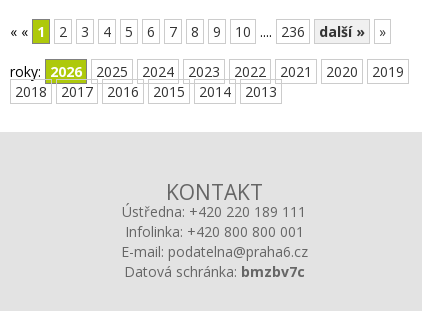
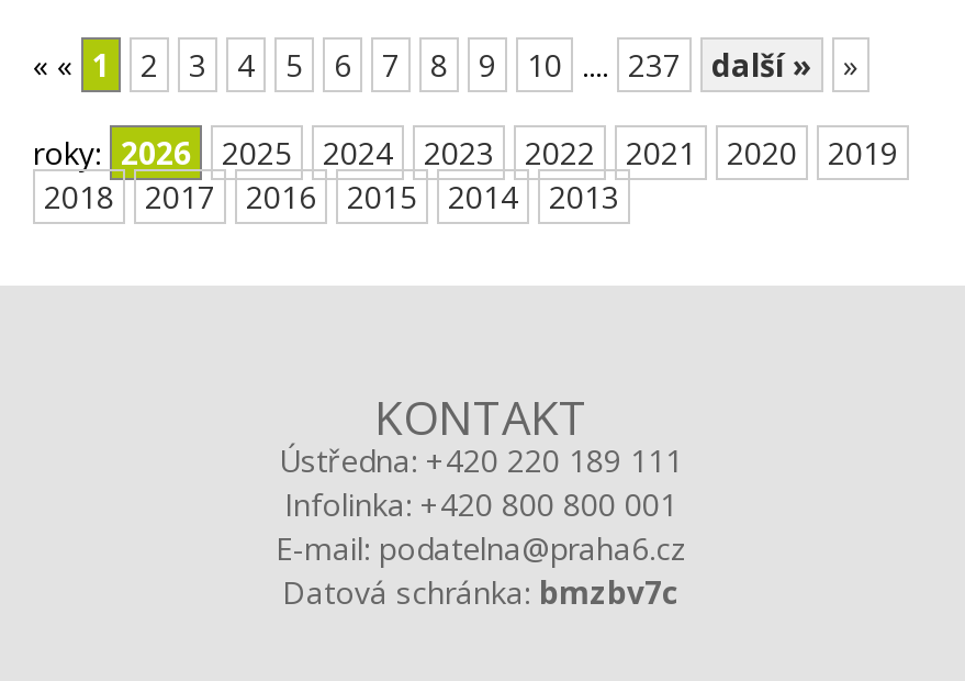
- 10 .... 236
+ 10 .... 237
